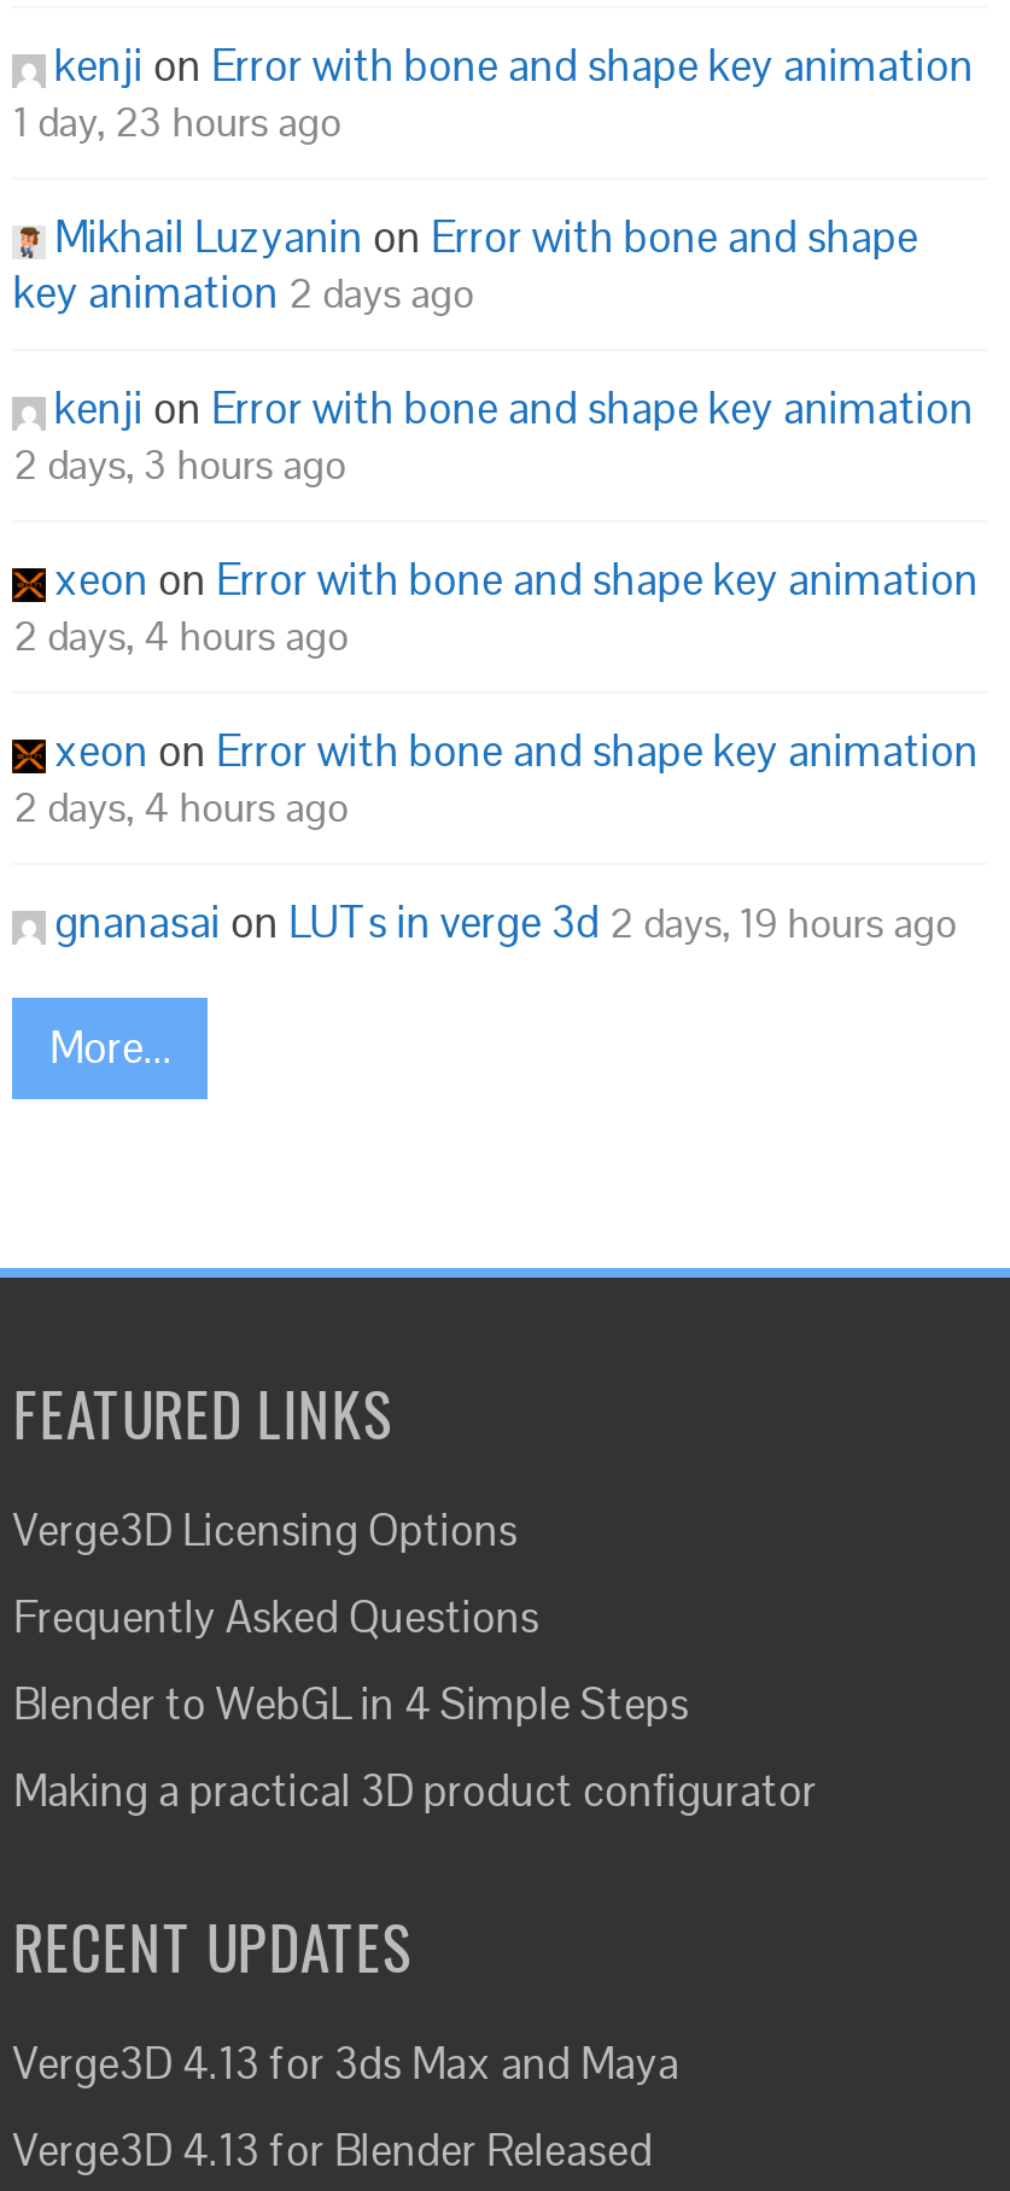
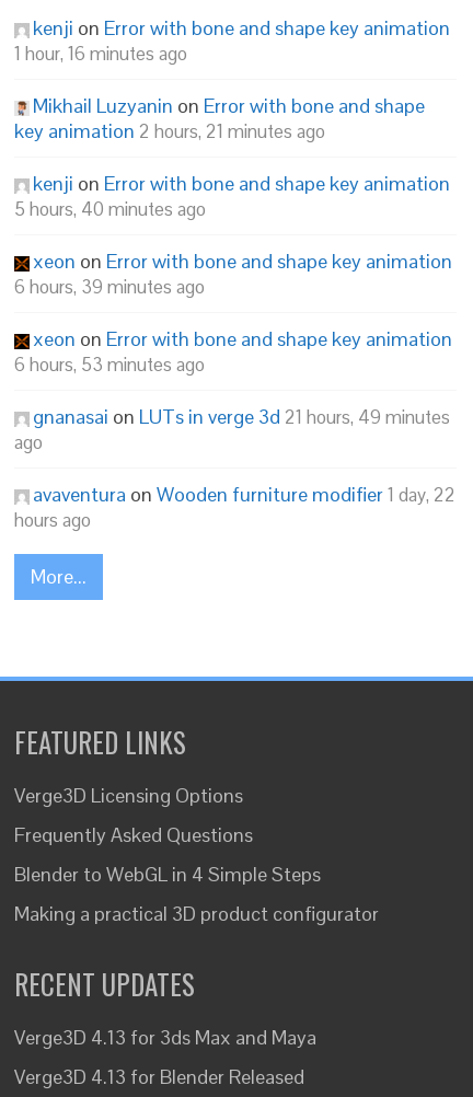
- 1 day, 23 hours ago
+ 1 hour, 16 minutes ago

- key animation 2 days ago
+ key animation 2 hours, 21 minutes ago

- 2 days, 3 hours ago
+ 5 hours, 40 minutes ago

- 2 days, 4 hours ago
+ 6 hours, 39 minutes ago

- 2 days, 4 hours ago
- gnanasai on LUTs in verge 3d 2 days, 19 hours ago
+ 6 hours, 53 minutes ago
+ gnanasai on LUTs in verge 3d 21 hours, 49 minutes
+ ago
+ avaventura on Wooden furniture modifier 1 day, 22
+ hours ago
